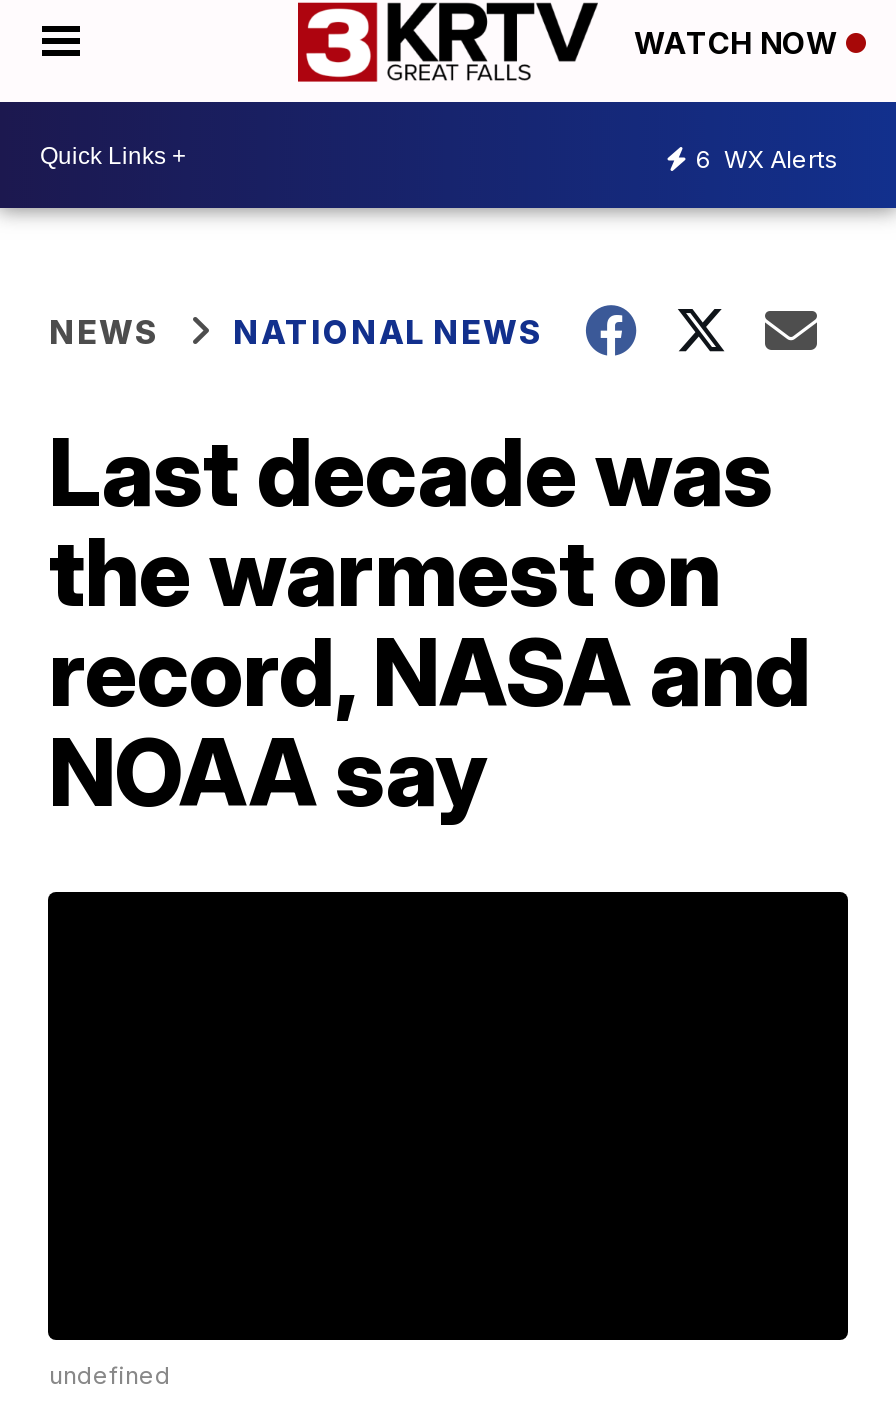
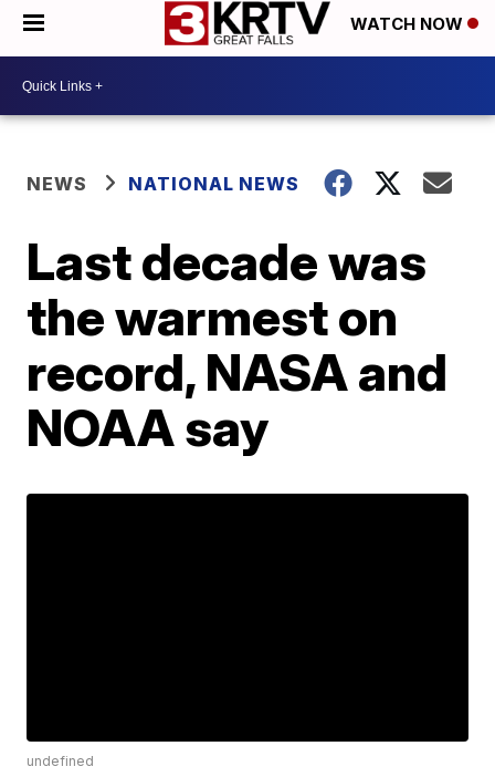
- 6 WX Alerts
